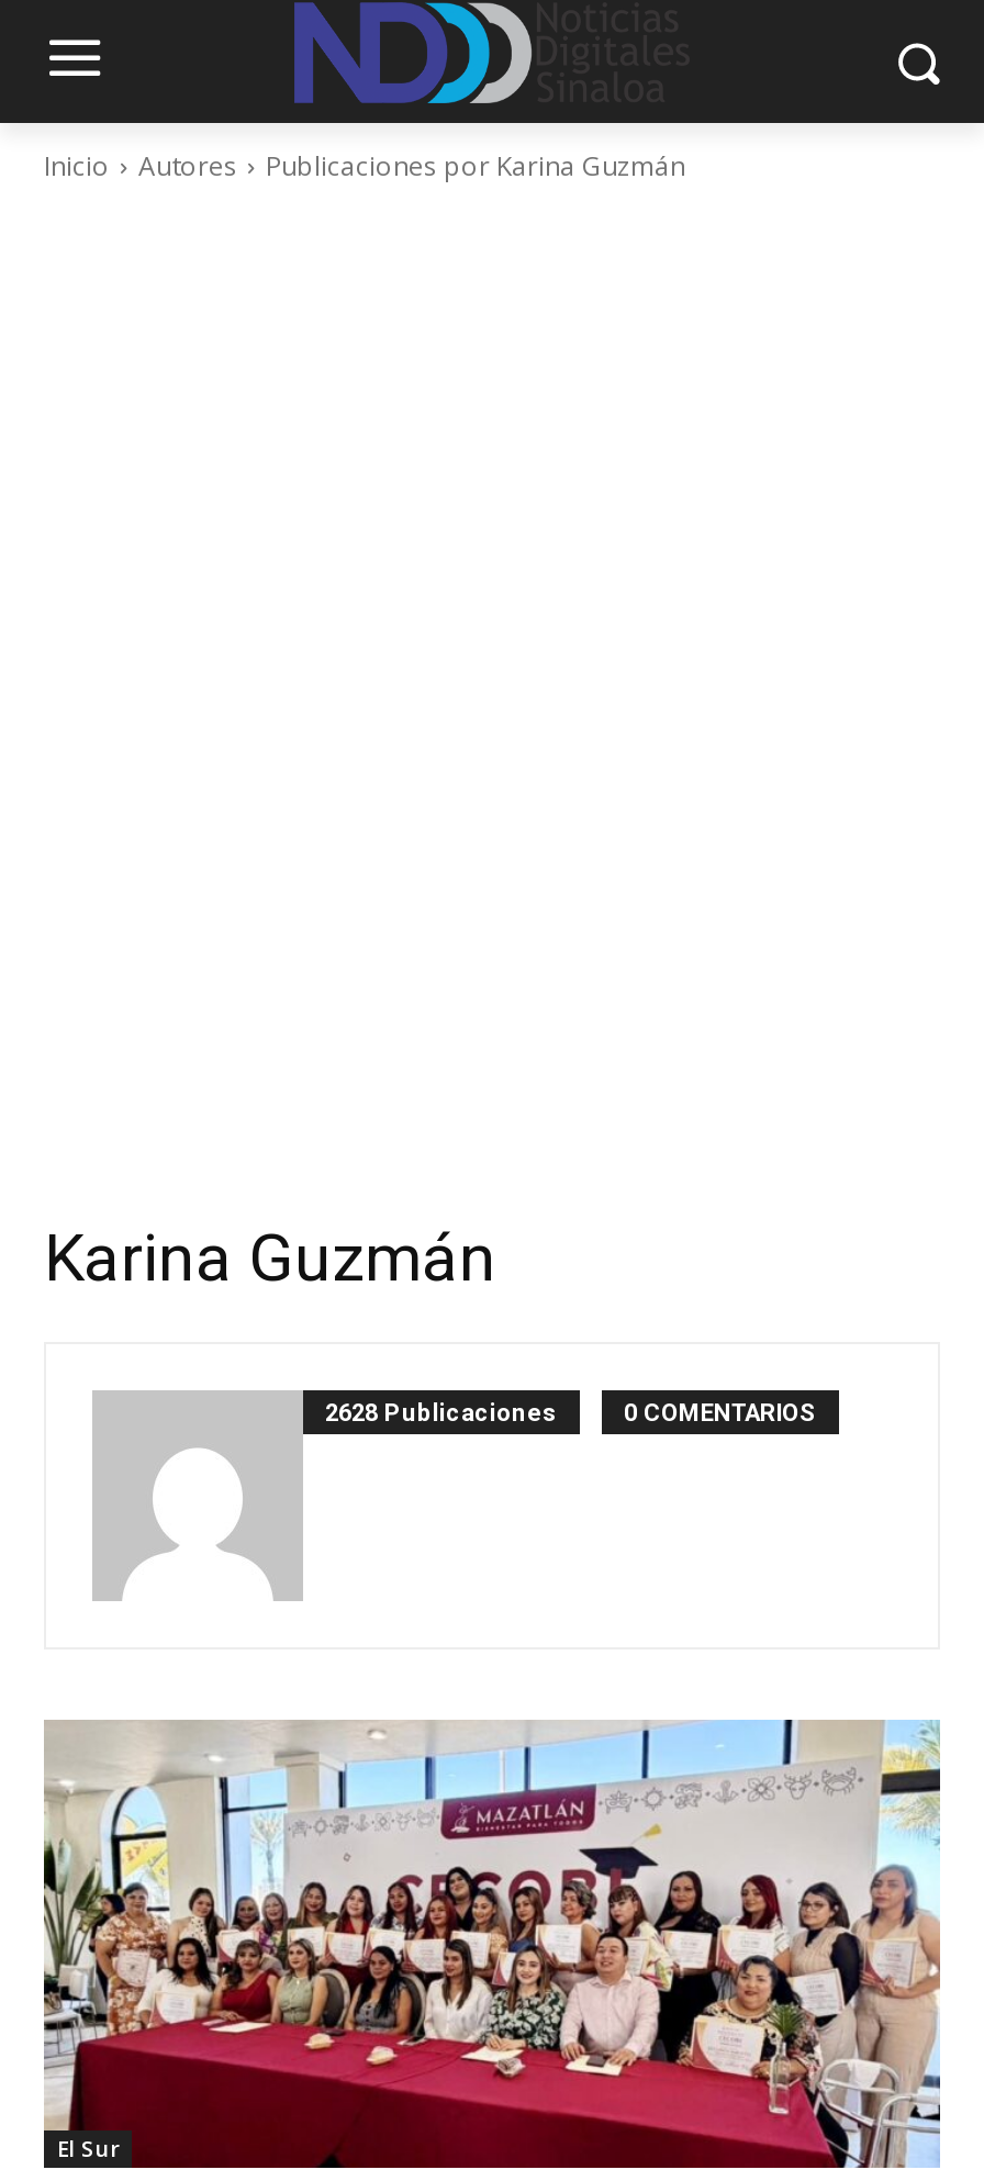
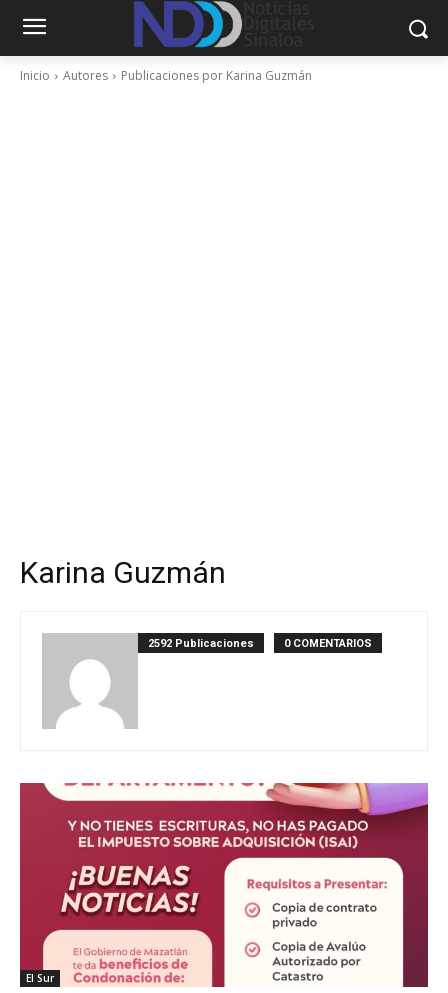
- 2628 Publicaciones
+ 2592 Publicaciones

- [image]
+ [image]
